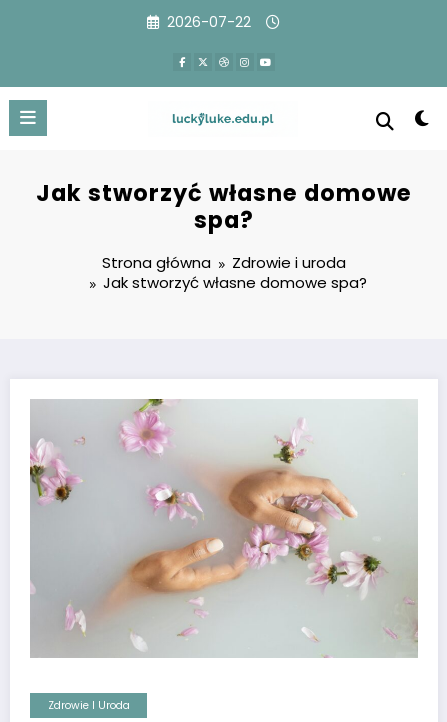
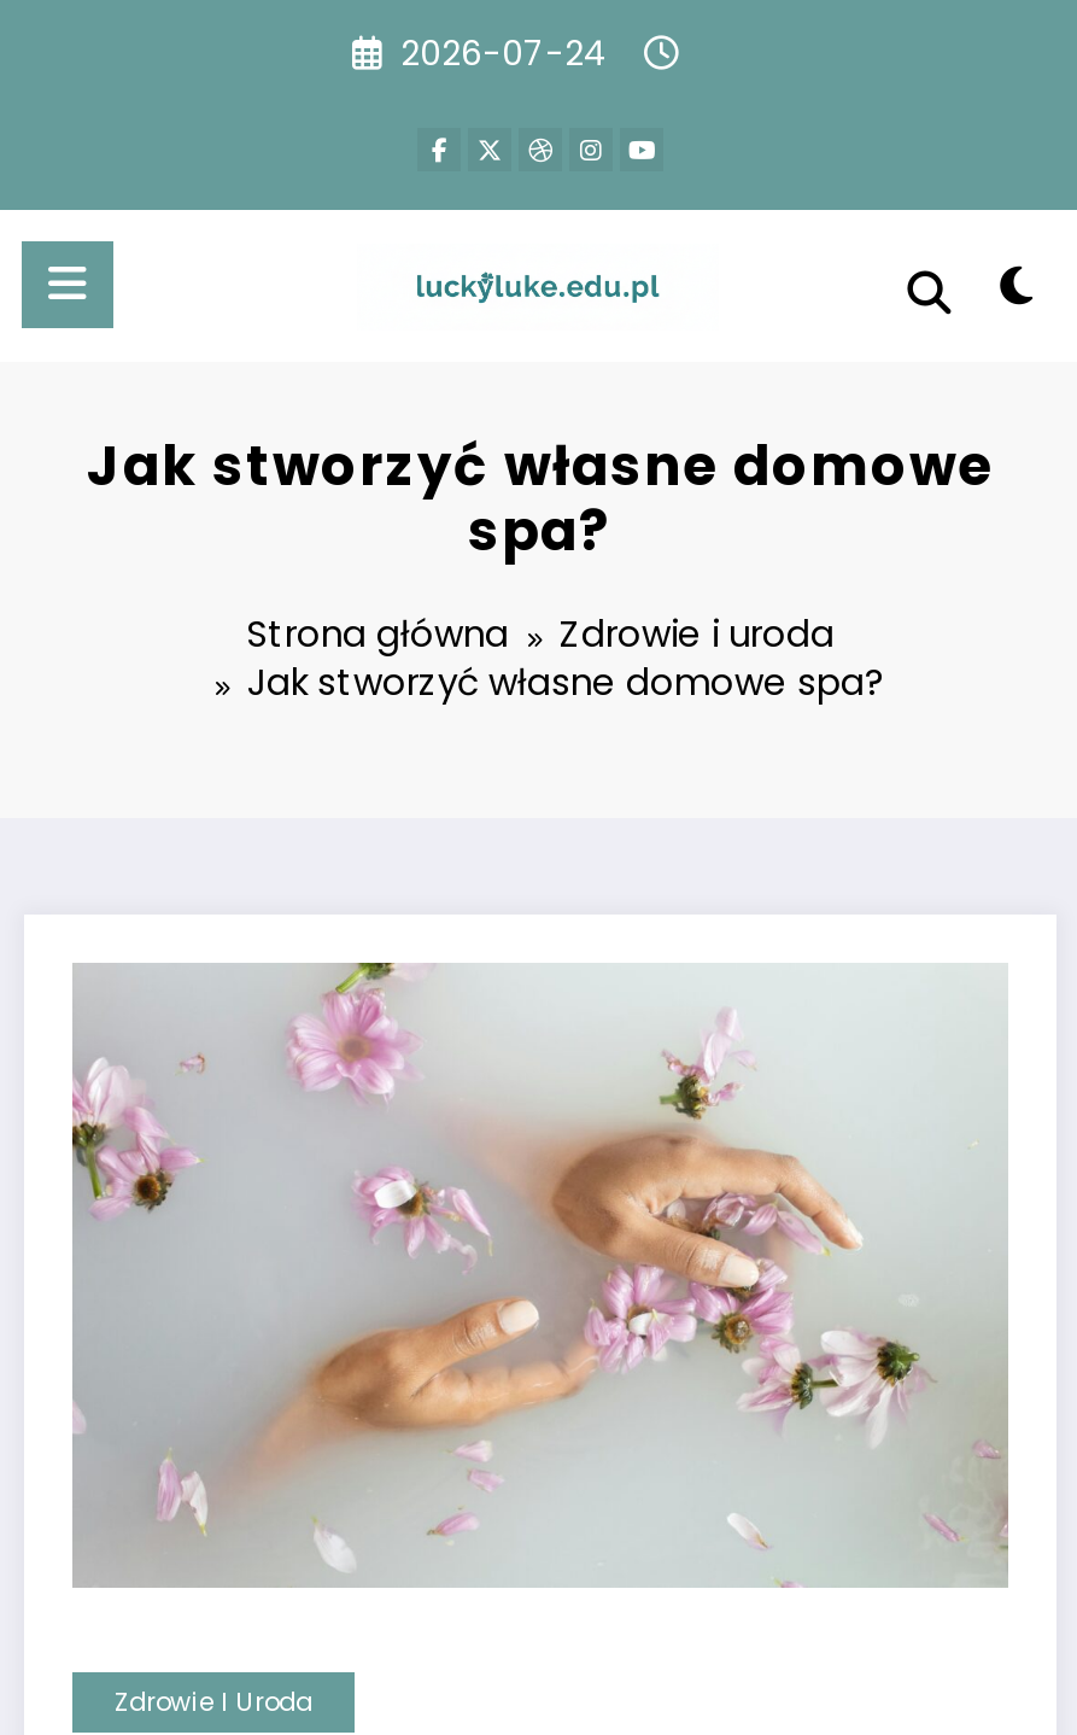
- 2026-07-22
+ 2026-07-24
